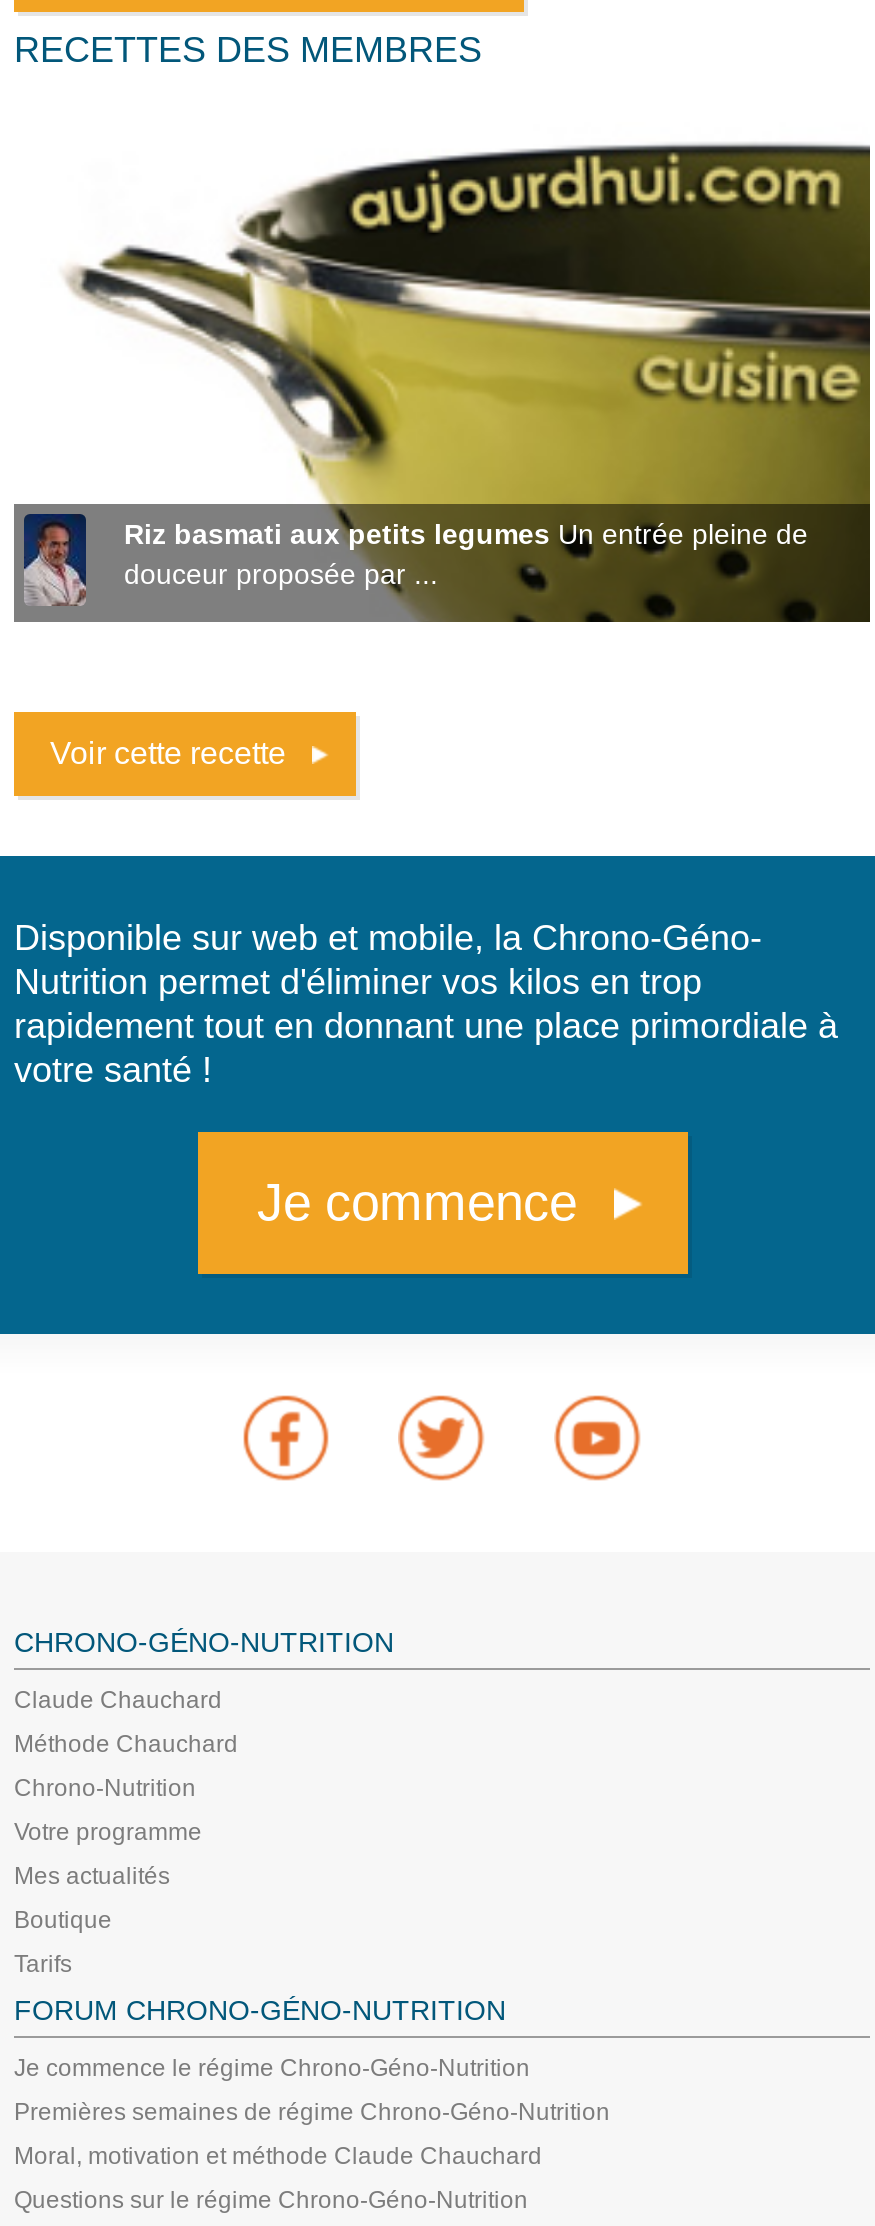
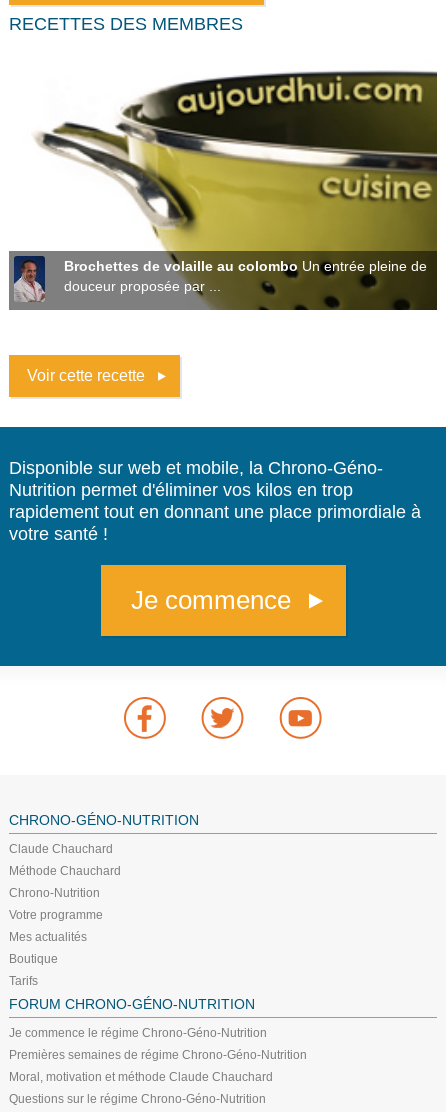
- Riz basmati aux petits legumes Un entrée pleine de
+ Brochettes de volaille au colombo Un entrée pleine de
